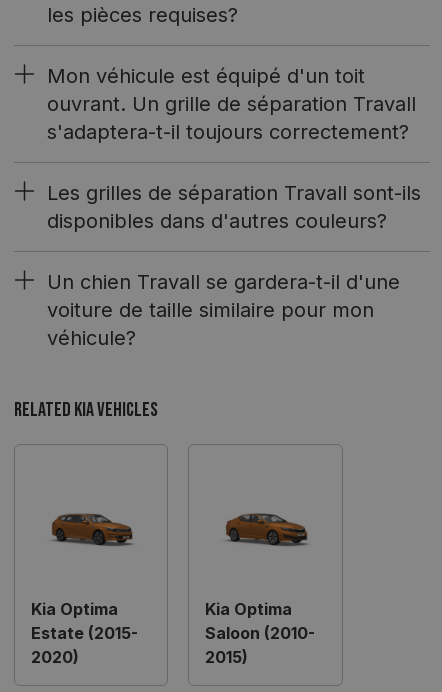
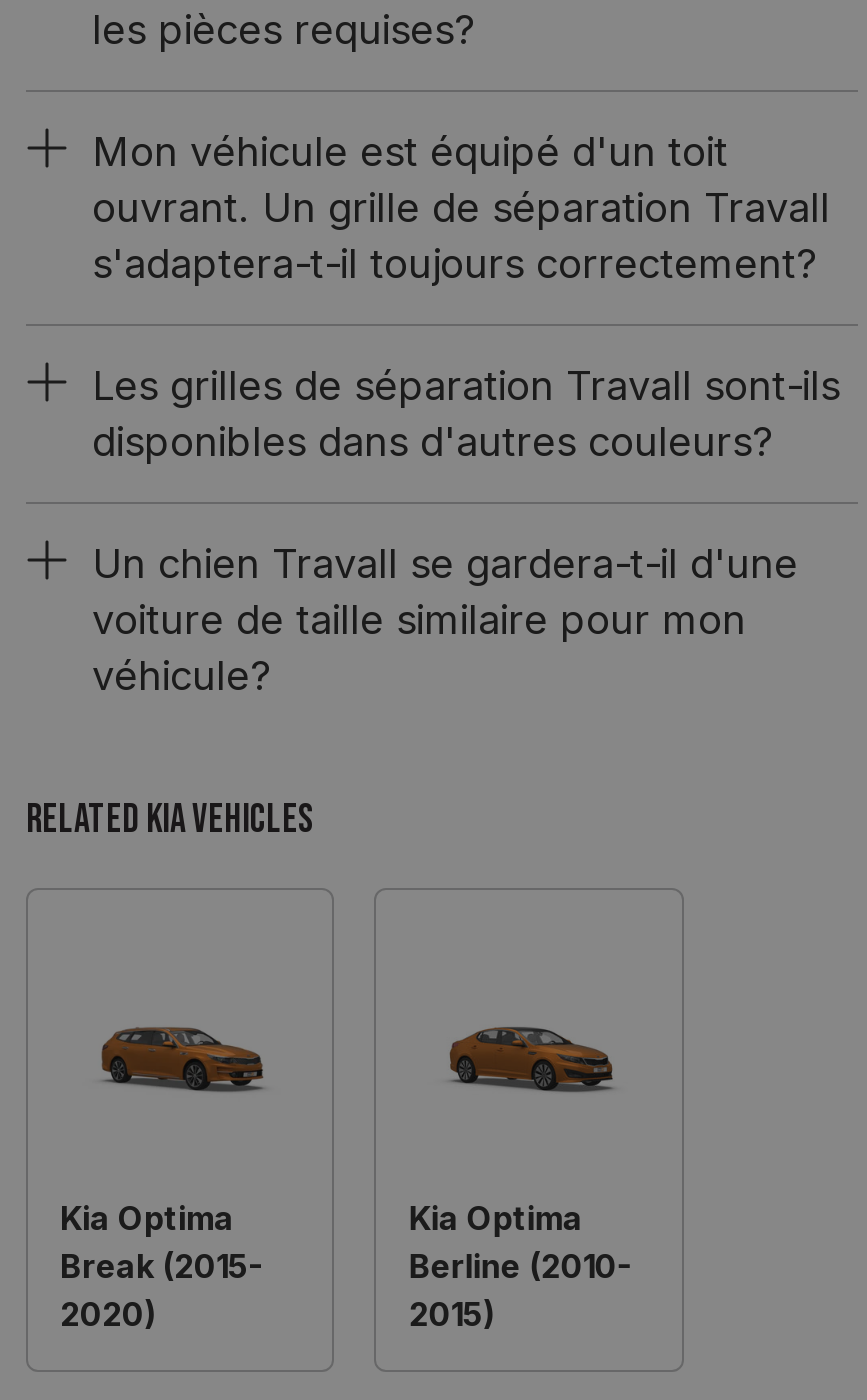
- Estate (2015-
+ Break (2015-

- Saloon (2010-
+ Berline (2010-
